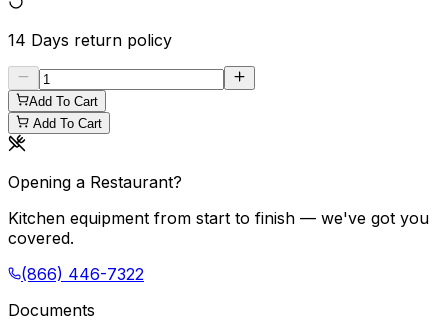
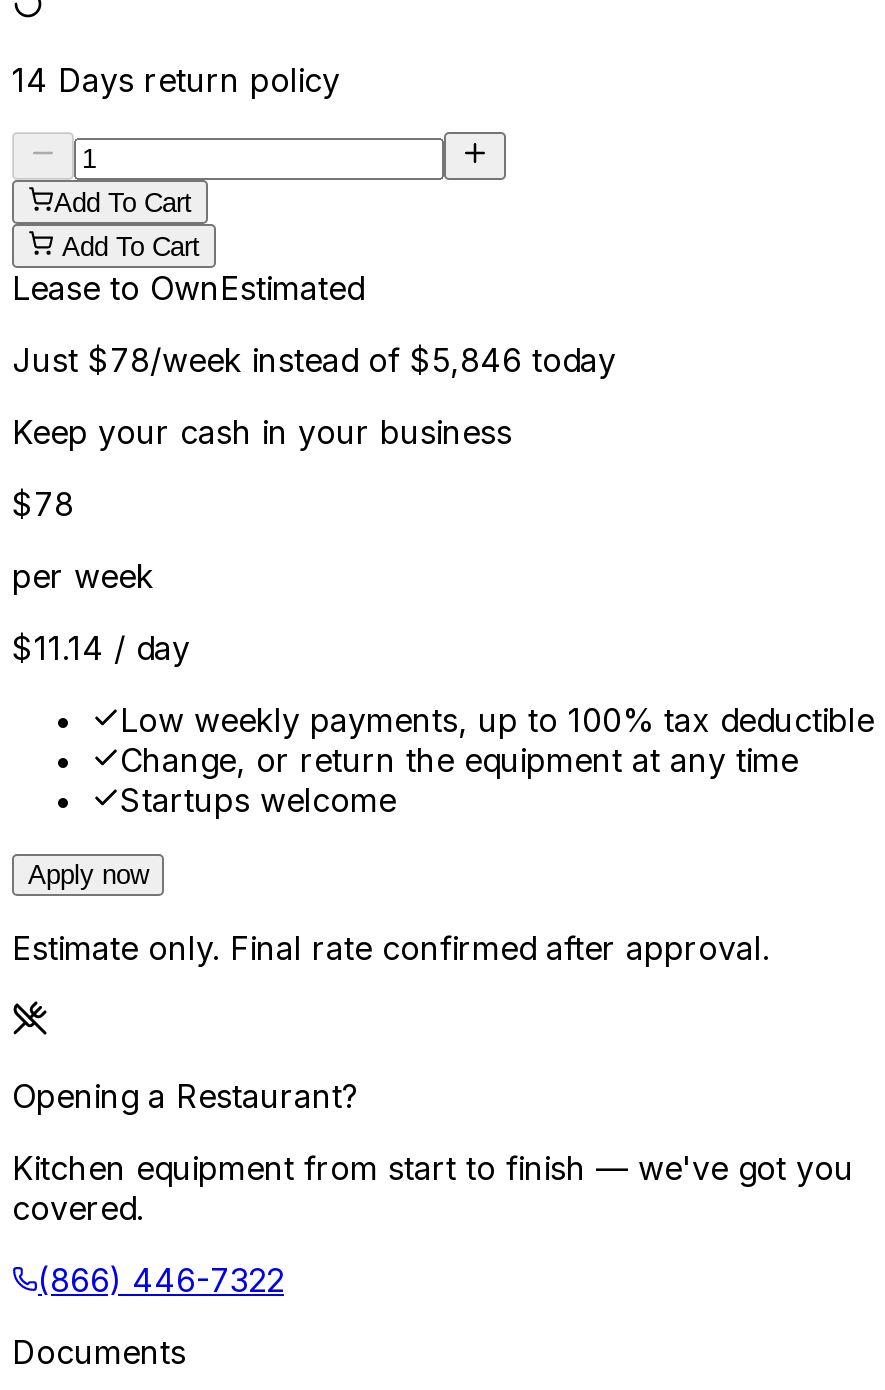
+ Lease to Own Estimated
+ Just $78/week instead of $5,846 today
+ Keep your cash in your business
+ $78
+ per week
+ $11.14 / day
+ Low weekly payments, up to 100% tax deductible
+ Change, or return the equipment at any time
+ Startups welcome
+ Apply now
+ Estimate only. Final rate confirmed after approval.
